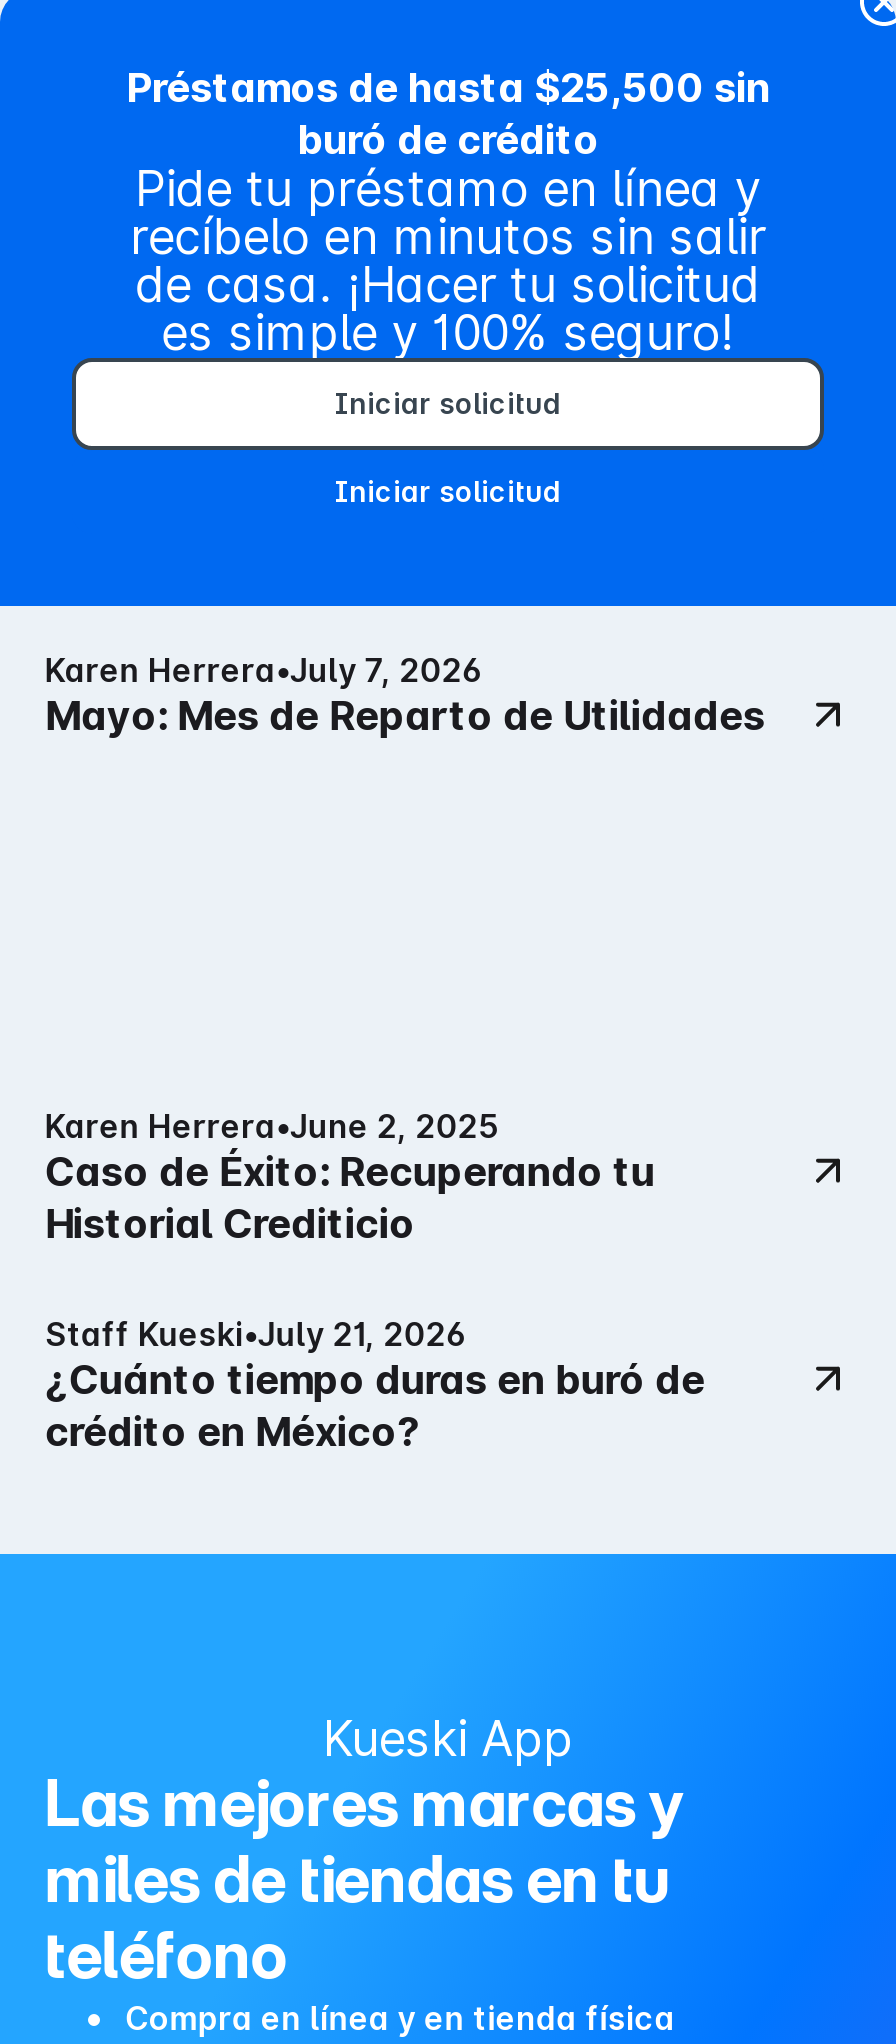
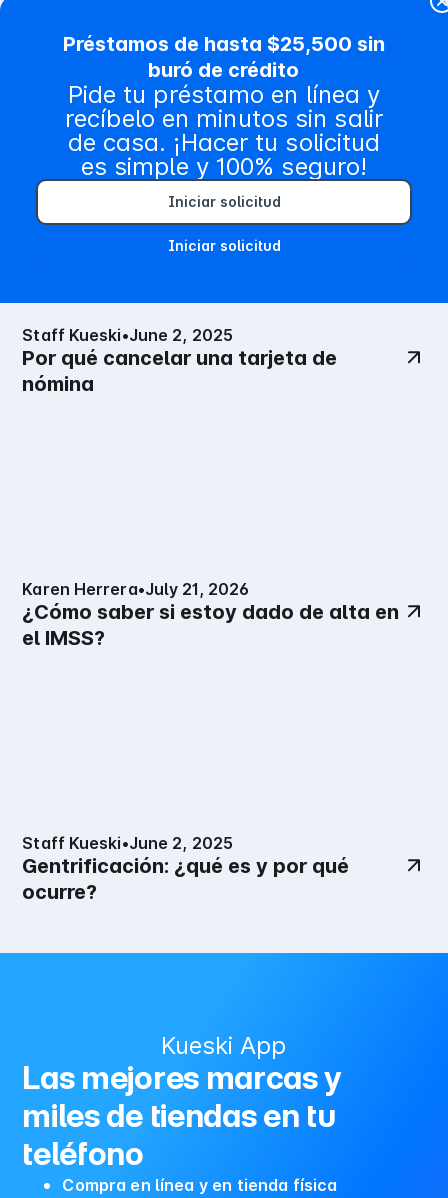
- Karen Herrera•July 7, 2026
- Mayo: Mes de Reparto de Utilidades
+ Staff Kueski•June 2, 2025
+ Por qué cancelar una tarjeta de
+ nómina

- Karen Herrera•June 2, 2025
- Caso de Éxito: Recuperando tu
- Historial Crediticio
+ Karen Herrera•July 21, 2026
+ ¿Cómo saber si estoy dado de alta en
+ el IMSS?

- Staff Kueski•July 21, 2026
- ¿Cuánto tiempo duras en buró de
- crédito en México?
+ Staff Kueski•June 2, 2025
+ Gentrificación: ¿qué es y por qué
+ ocurre?
